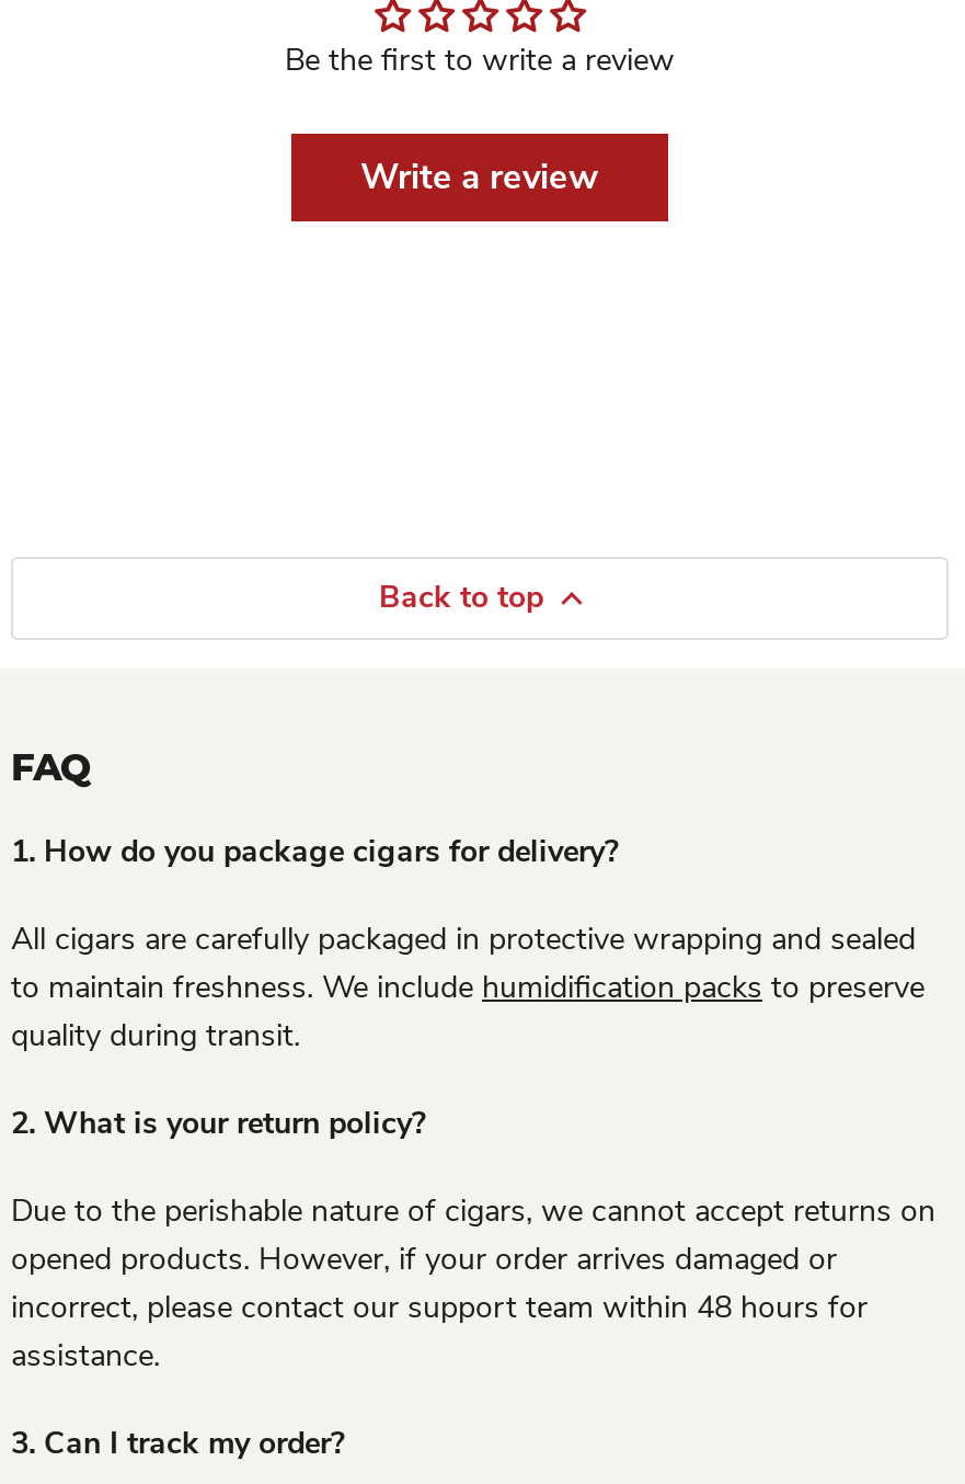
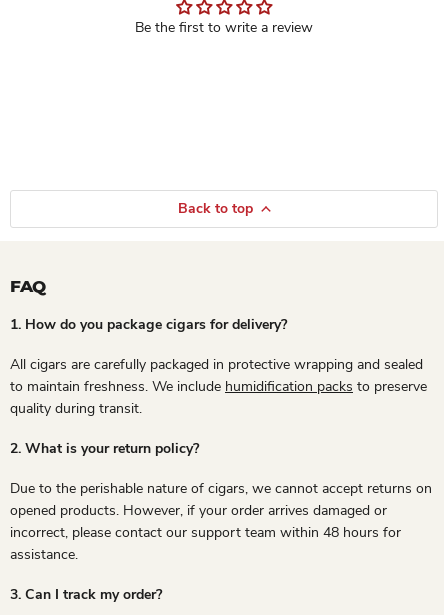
- Write a review
